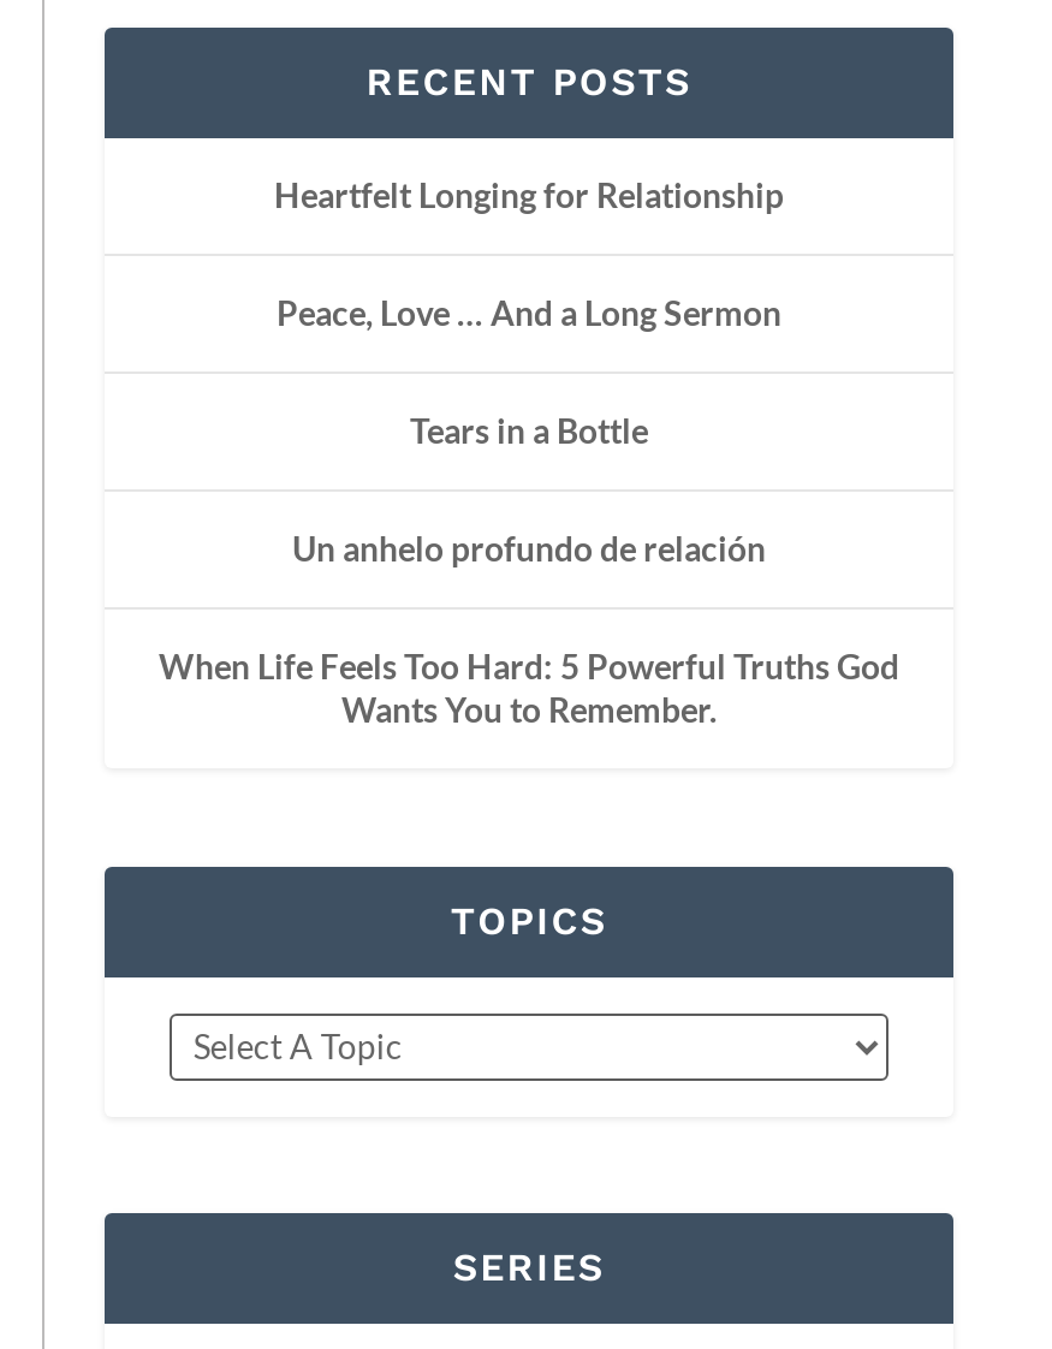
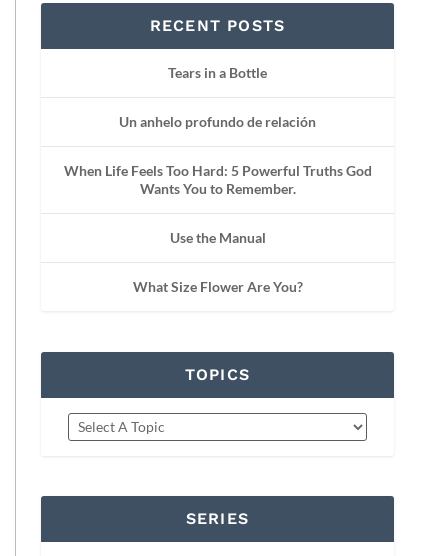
- Heartfelt Longing for Relationship
- Peace, Love … And a Long Sermon

moved up: Tears in a Bottle | Un anhelo profundo de relación | When Life Feels Too Hard: 5 Powerful Truths God | Wants You to Remember.

+ Use the Manual
+ What Size Flower Are You?
